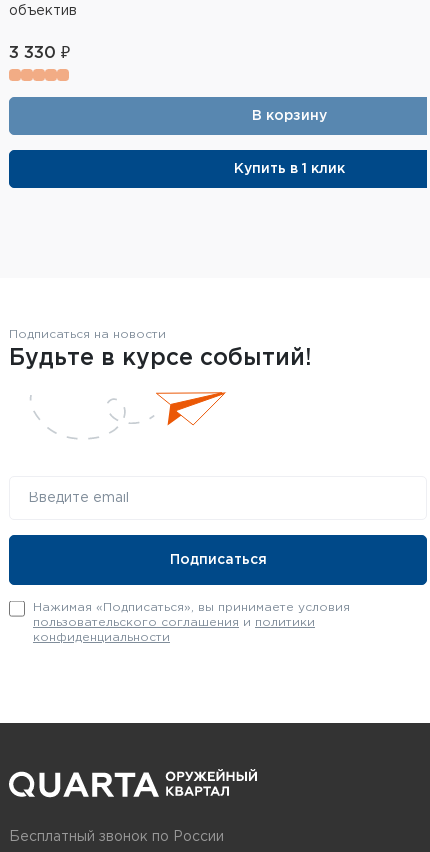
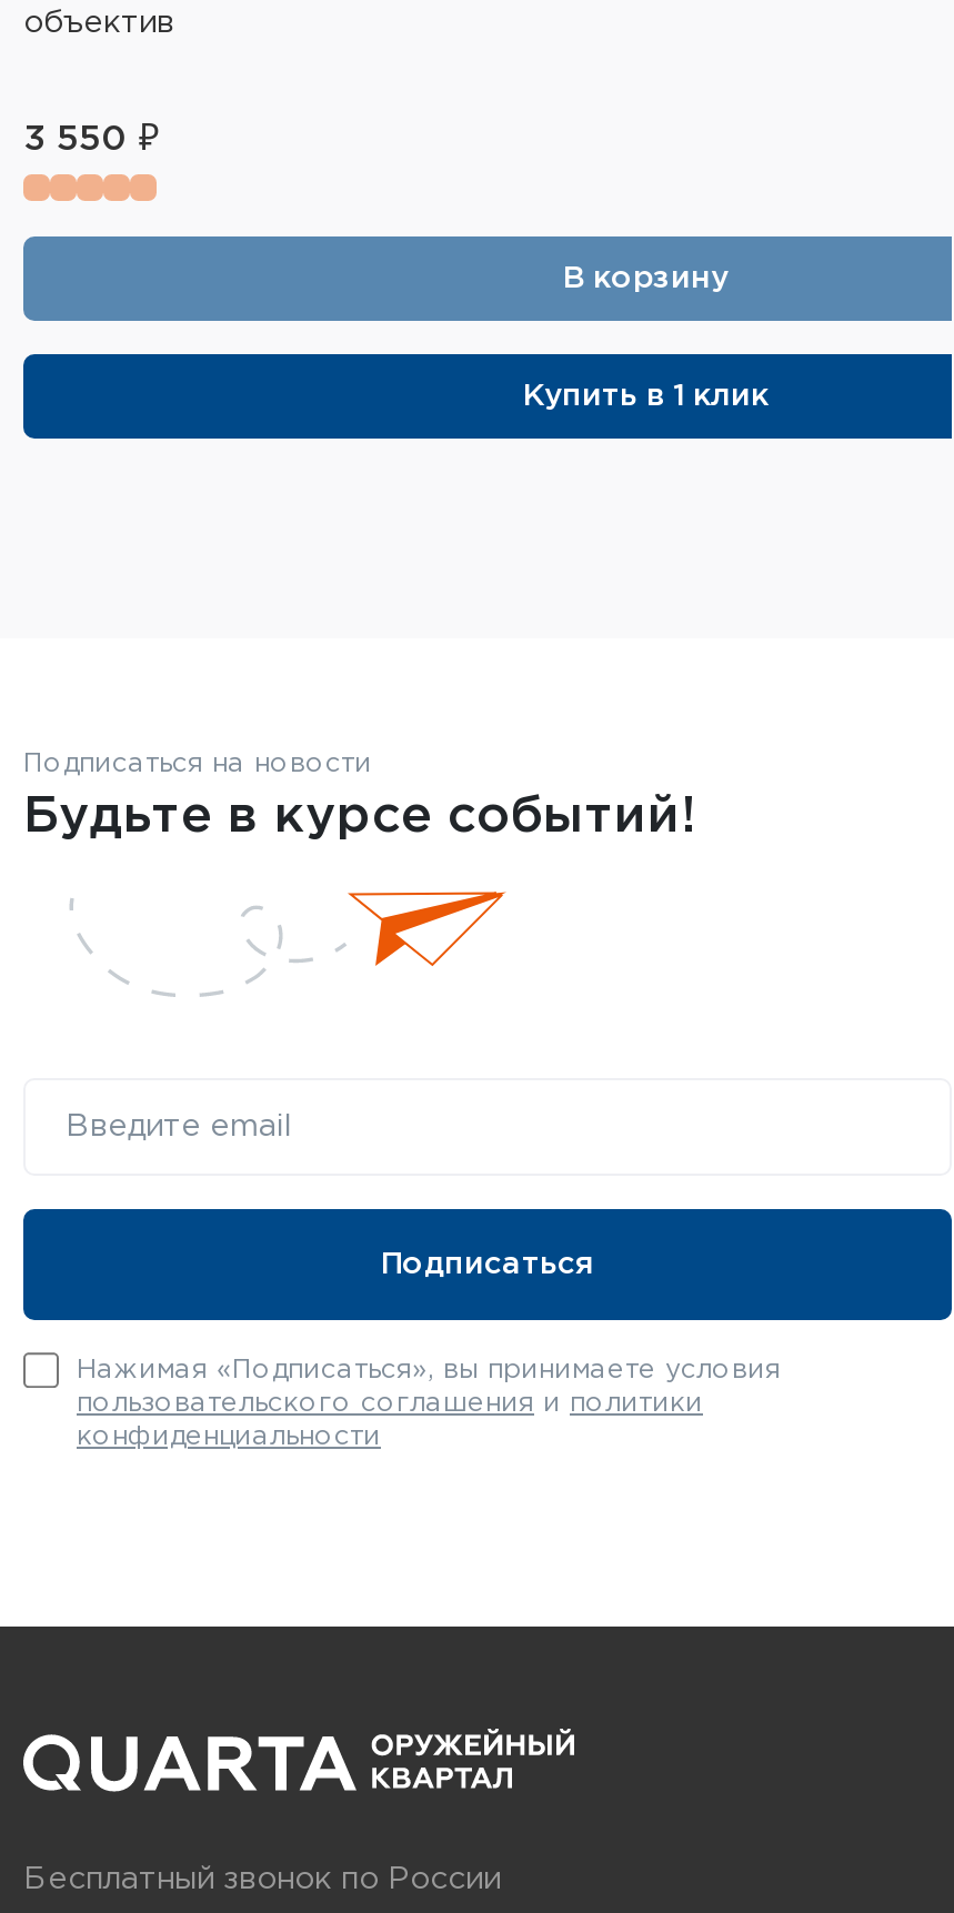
- 3 330 ₽
+ 3 550 ₽
